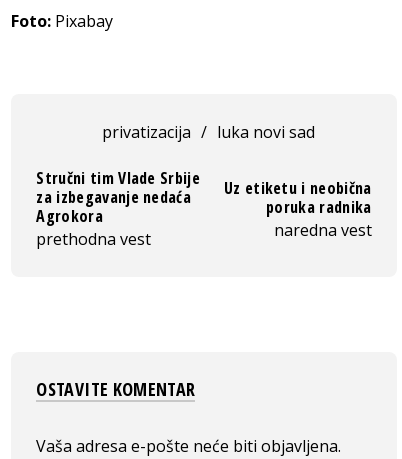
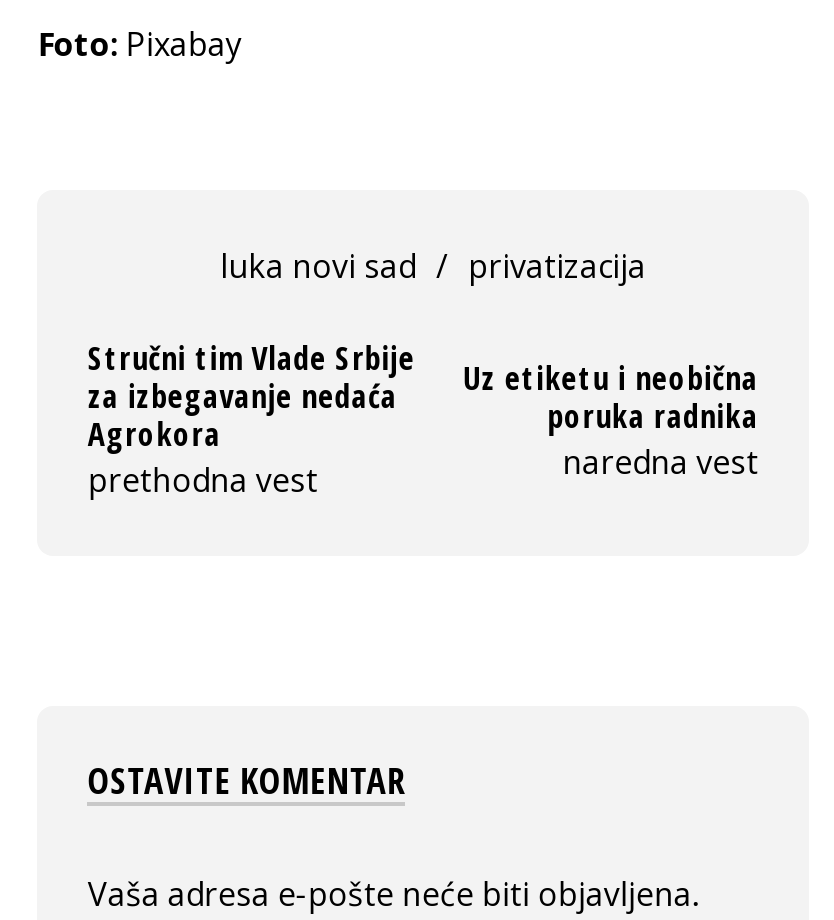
- privatizacija / luka novi sad
+ luka novi sad / privatizacija
